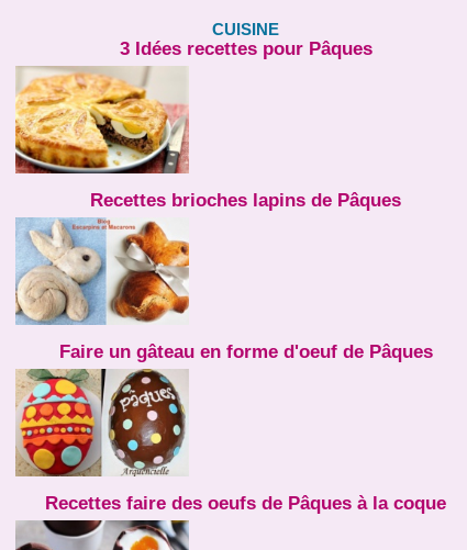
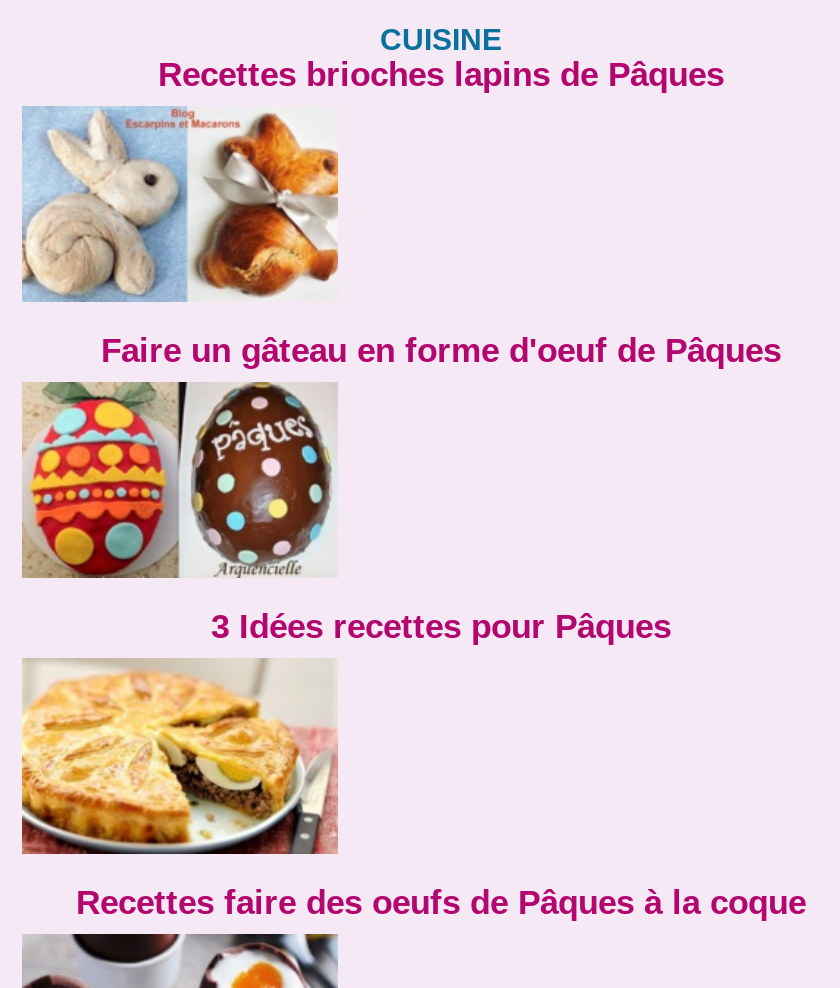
moved down: 3 Idées recettes pour Pâques

moved down: [image]

moved up: [image] | Recettes brioches lapins de Pâques | Faire un gâteau en forme d'oeuf de Pâques

moved up: [image]
